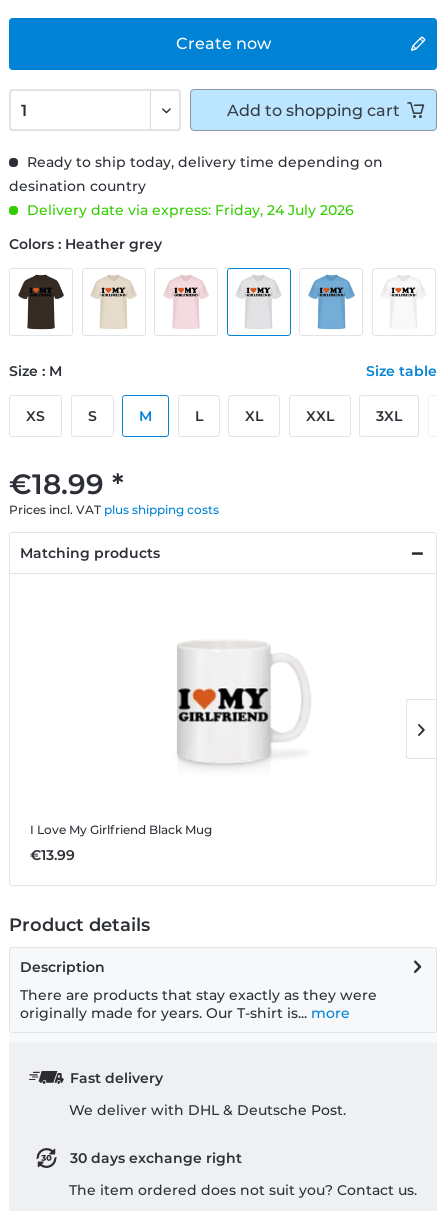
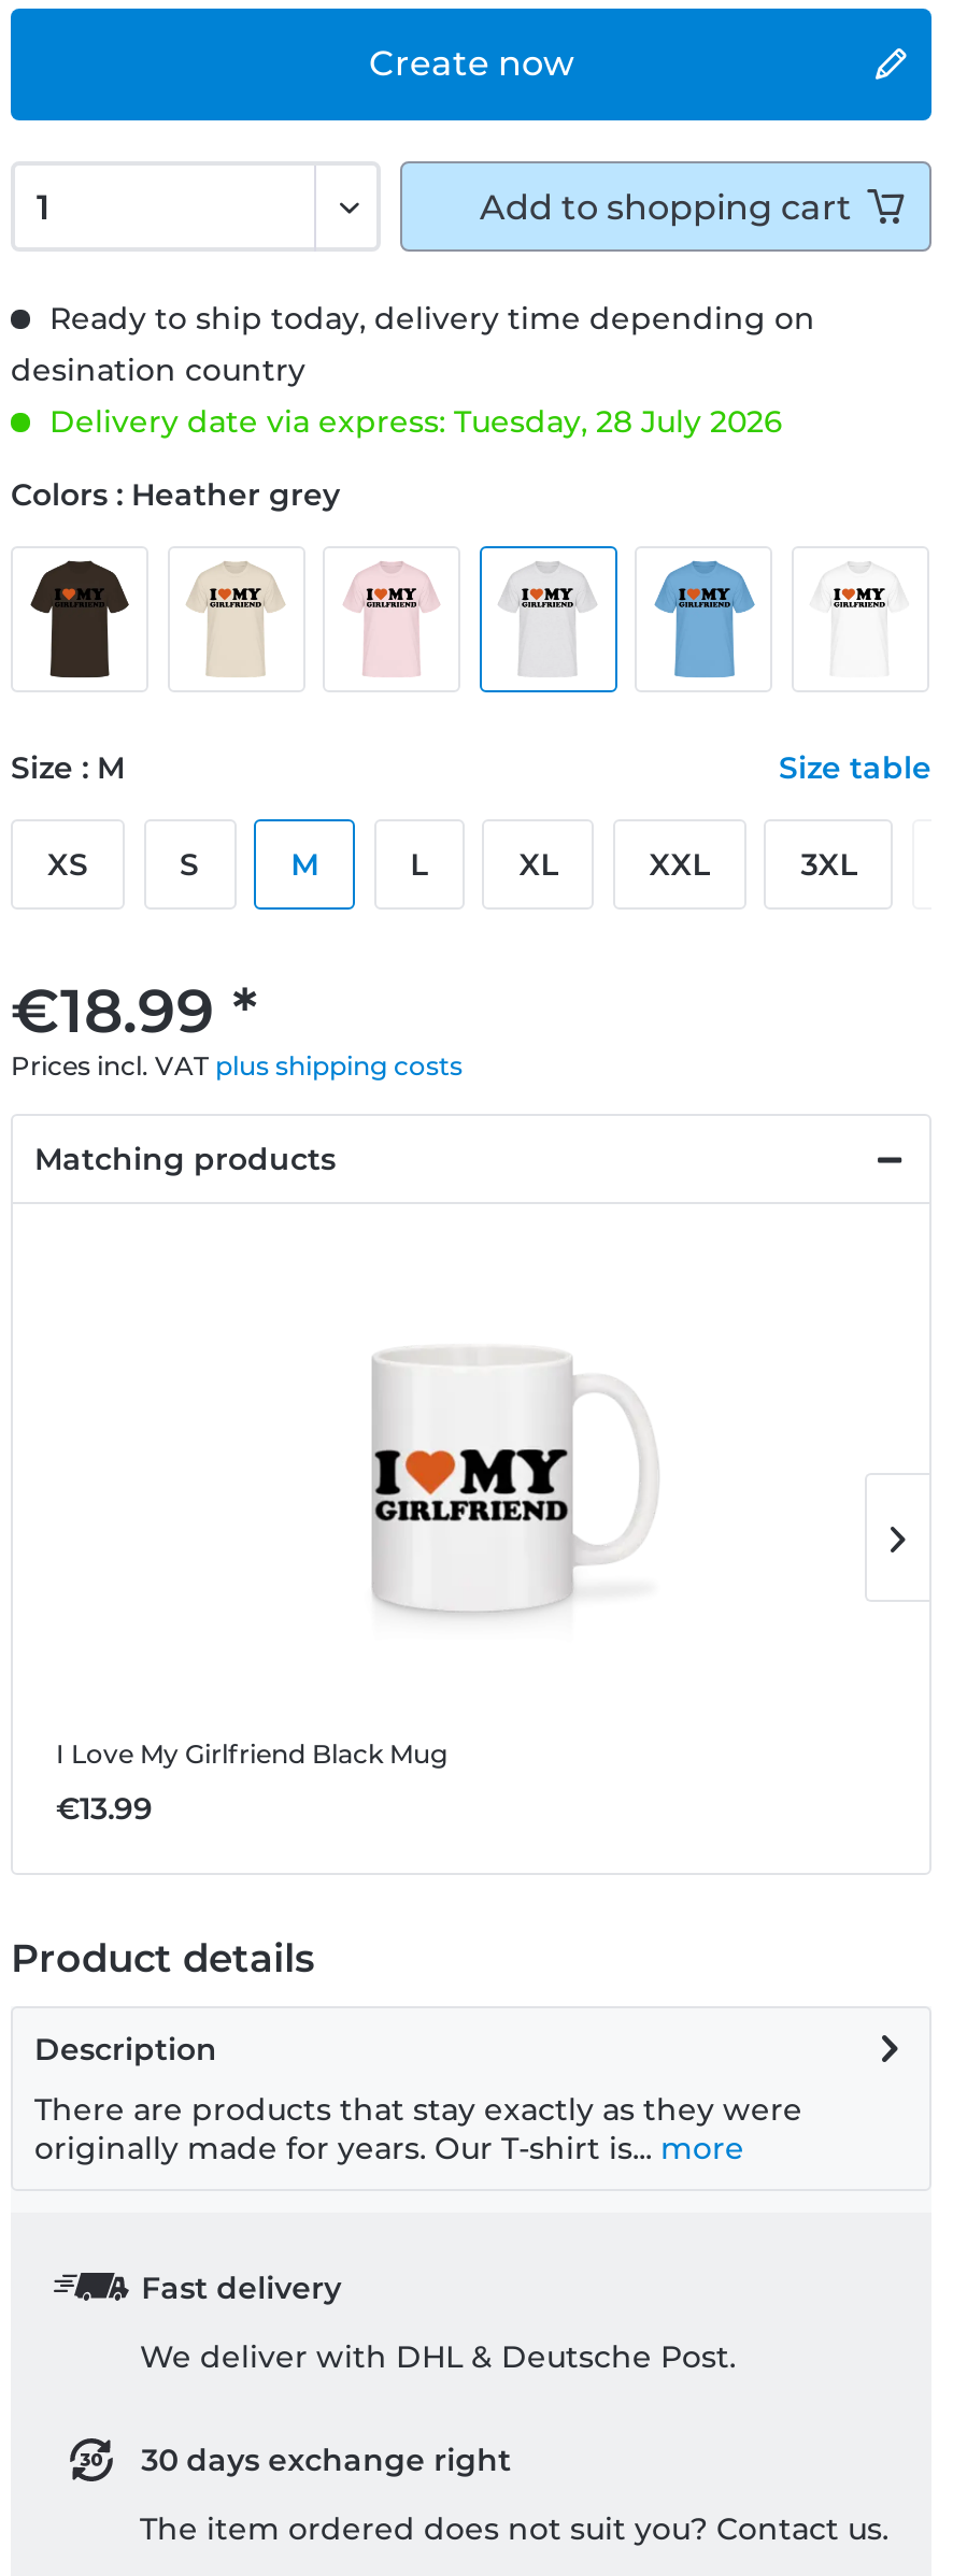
- Delivery date via express: Friday, 24 July 2026
+ Delivery date via express: Tuesday, 28 July 2026
